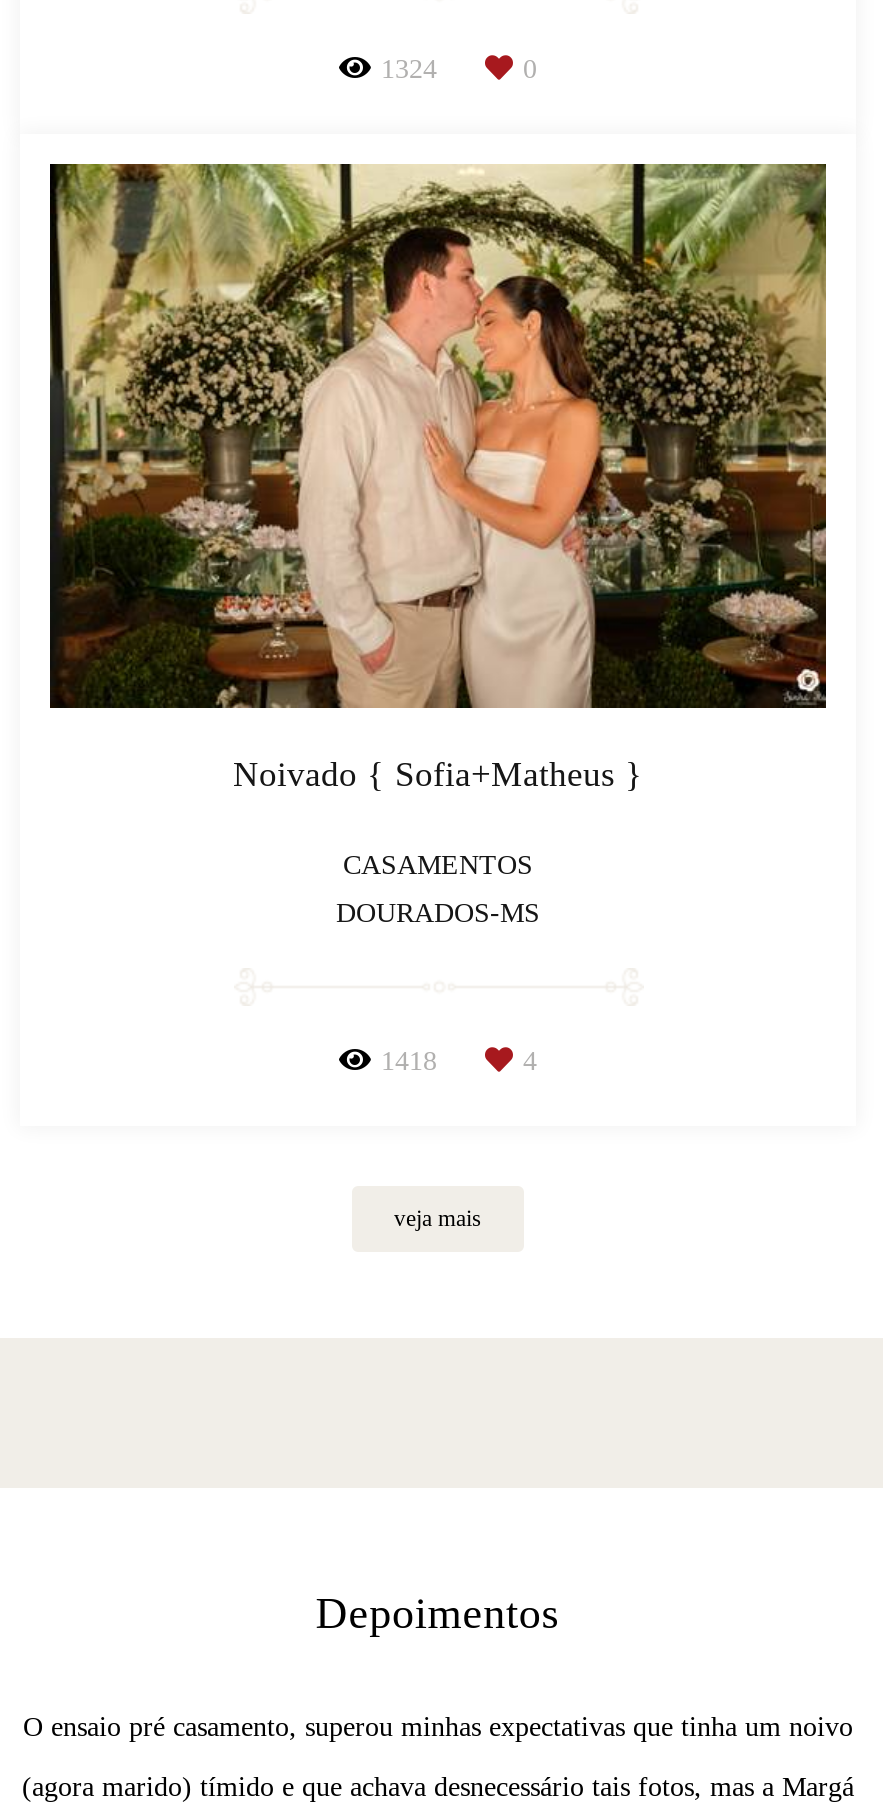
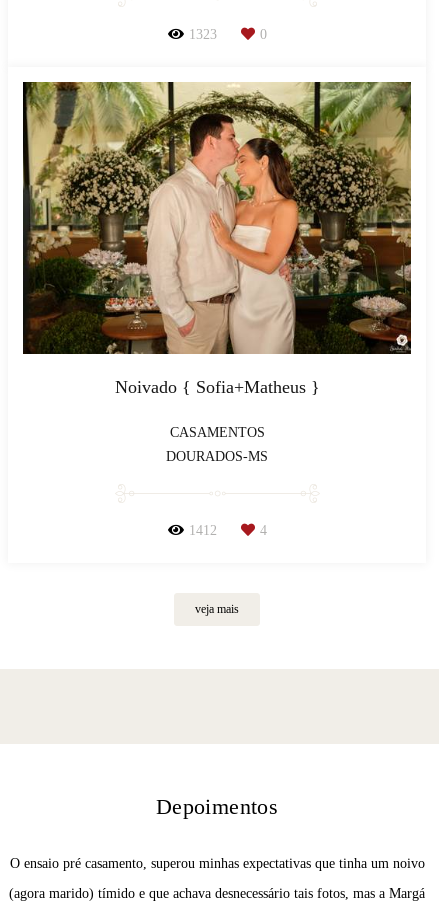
- 1324
+ 1323

- 1418
+ 1412
